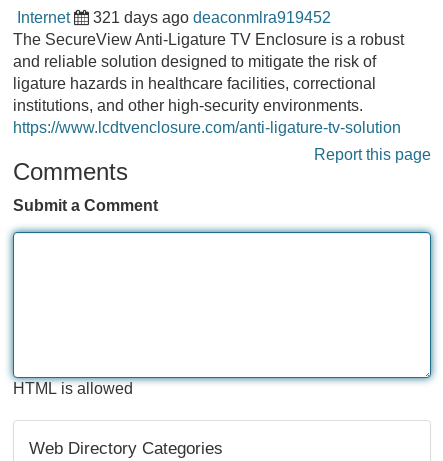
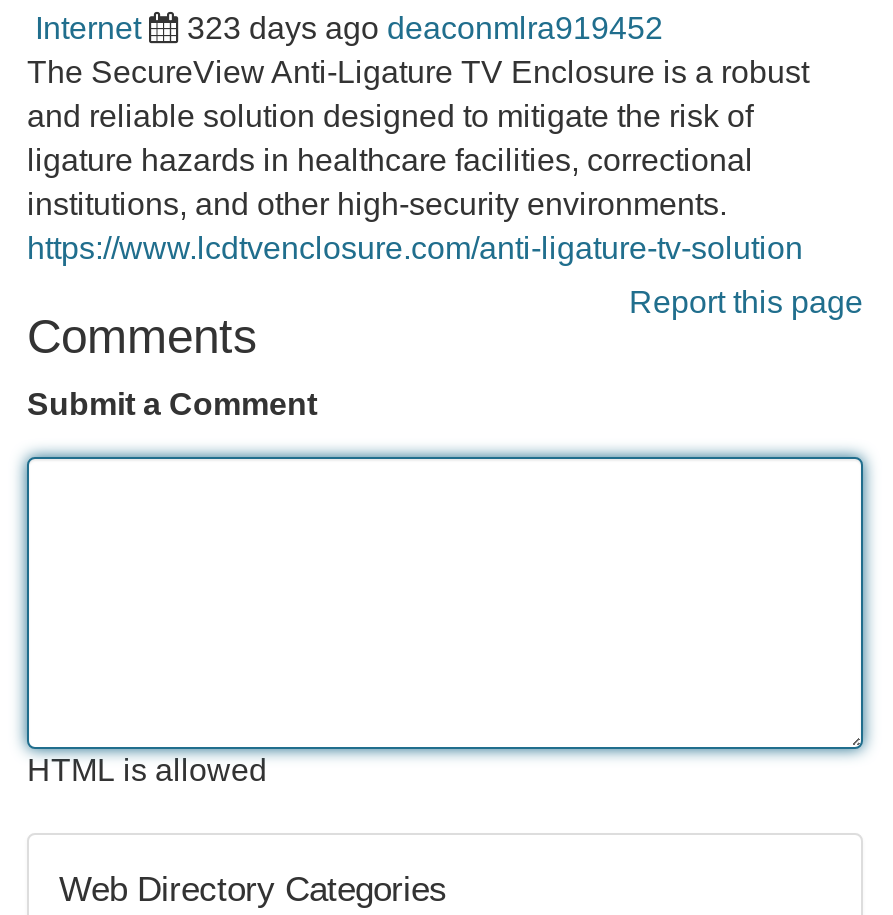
- 321 days ago deaconmlra919452
+ 323 days ago deaconmlra919452
